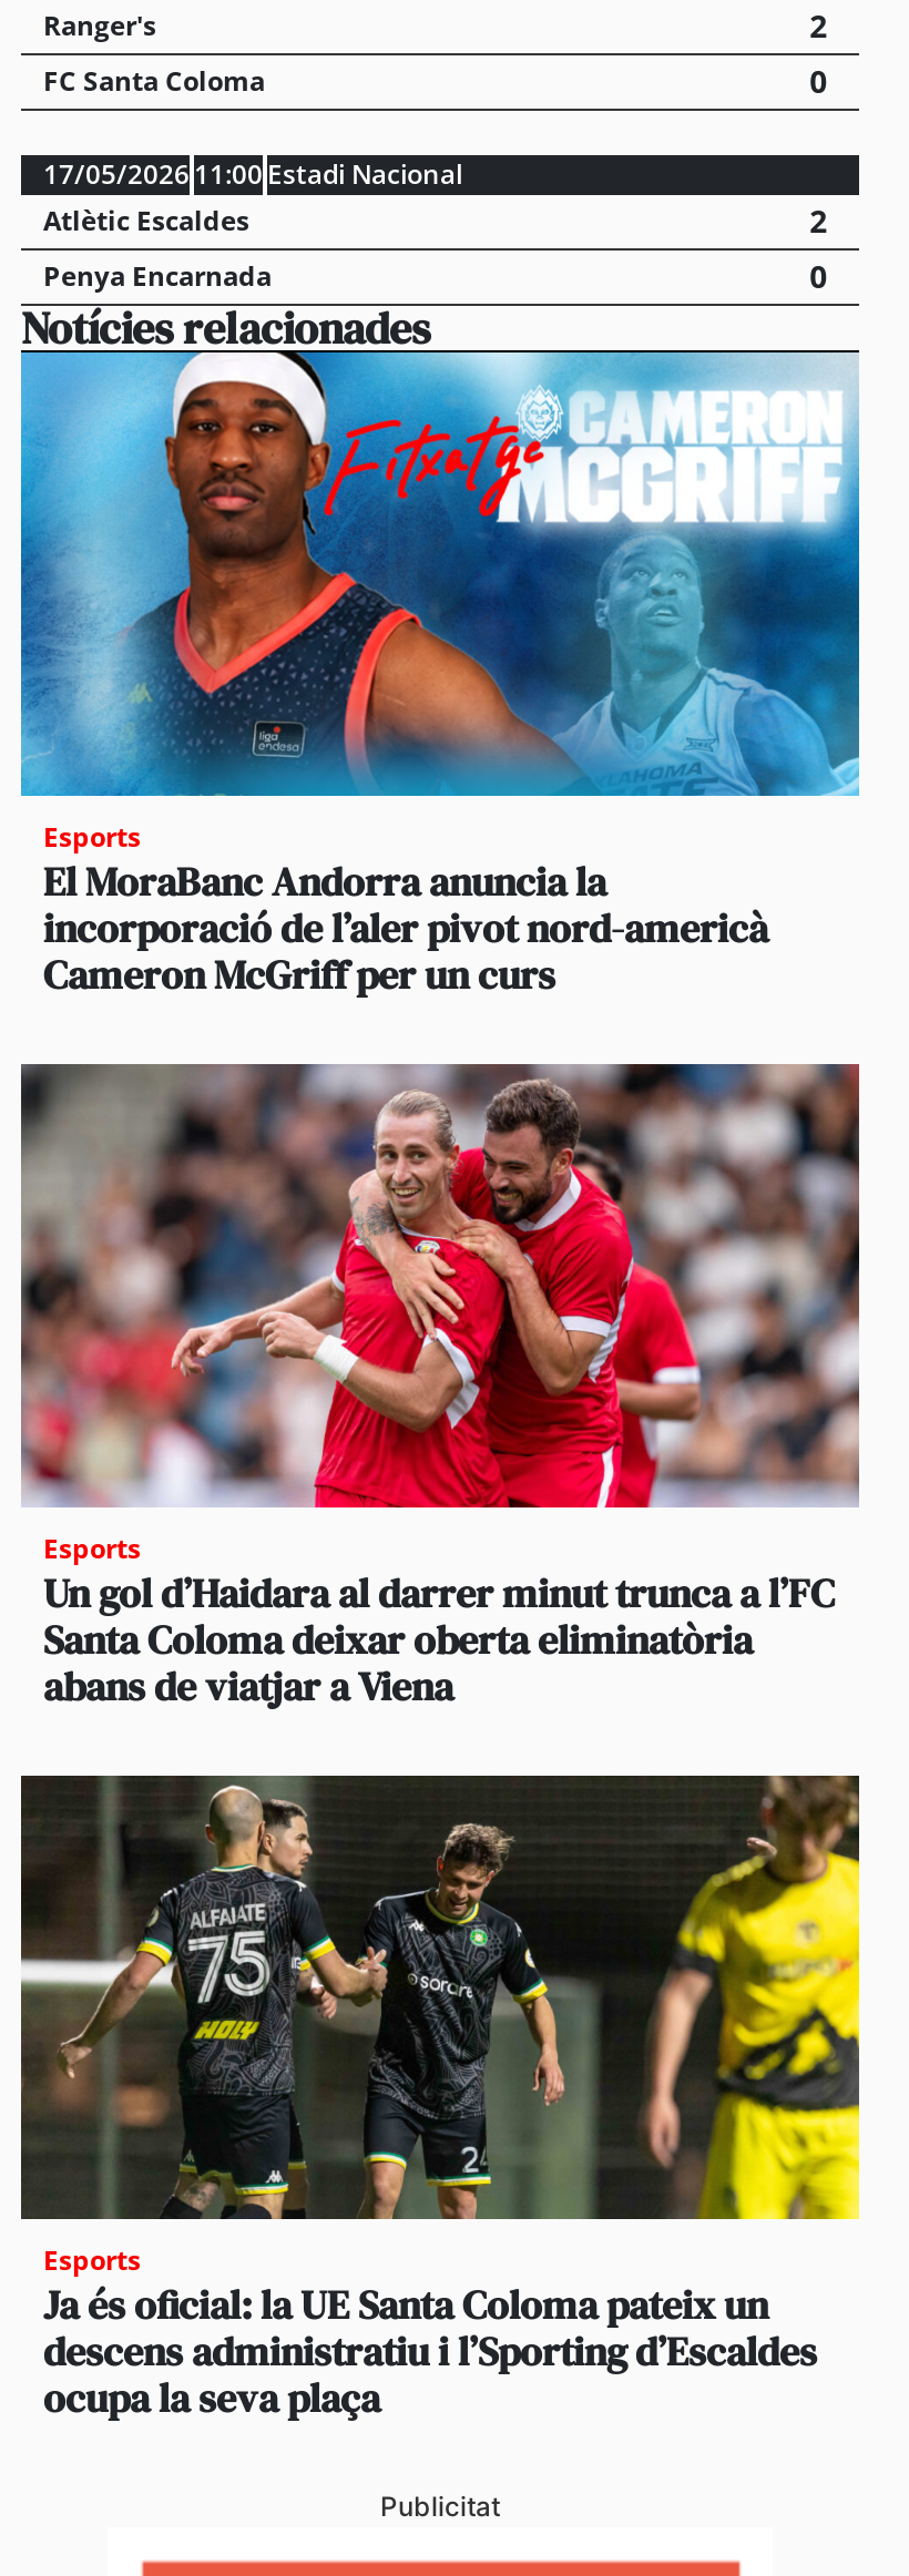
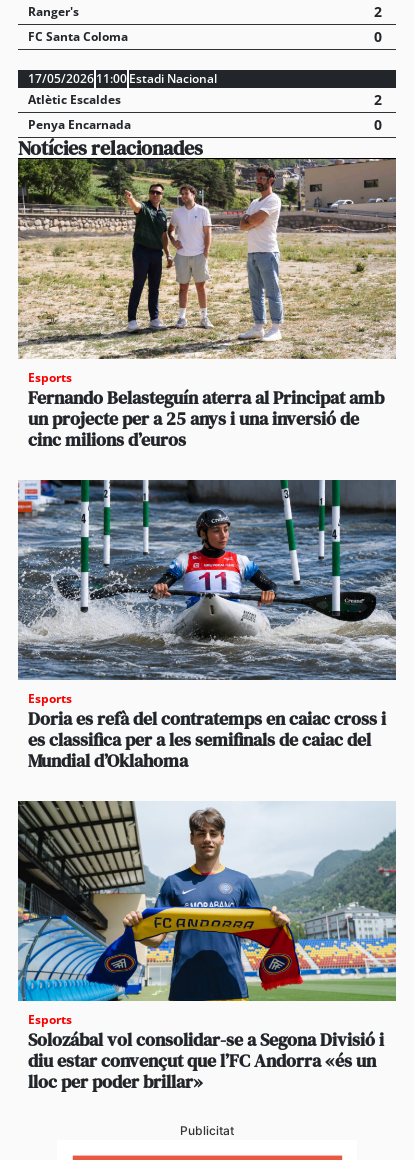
- [image]
- El MoraBanc Andorra anuncia la
- incorporació de l’aler pivot nord-americà
- Cameron McGriff per un curs
+ [image]
+ Fernando Belasteguín aterra al Principat amb
+ un projecte per a 25 anys i una inversió de
+ cinc milions d’euros

- [image]
- Un gol d’Haidara al darrer minut trunca a l’FC
- Santa Coloma deixar oberta eliminatòria
- abans de viatjar a Viena
+ [image]
+ Doria es refà del contratemps en caiac cross i
+ es classifica per a les semifinals de caiac del
+ Mundial d’Oklahoma

- [image]
- Ja és oficial: la UE Santa Coloma pateix un
- descens administratiu i l’Sporting d’Escaldes
- ocupa la seva plaça
+ [image]
+ Solozábal vol consolidar-se a Segona Divisió i
+ diu estar convençut que l’FC Andorra «és un
+ lloc per poder brillar»
